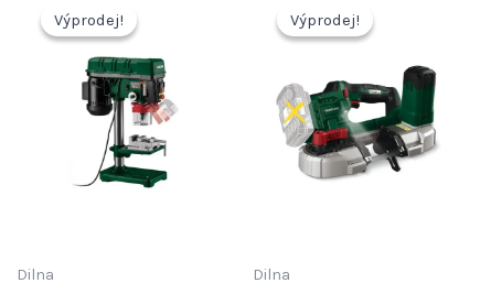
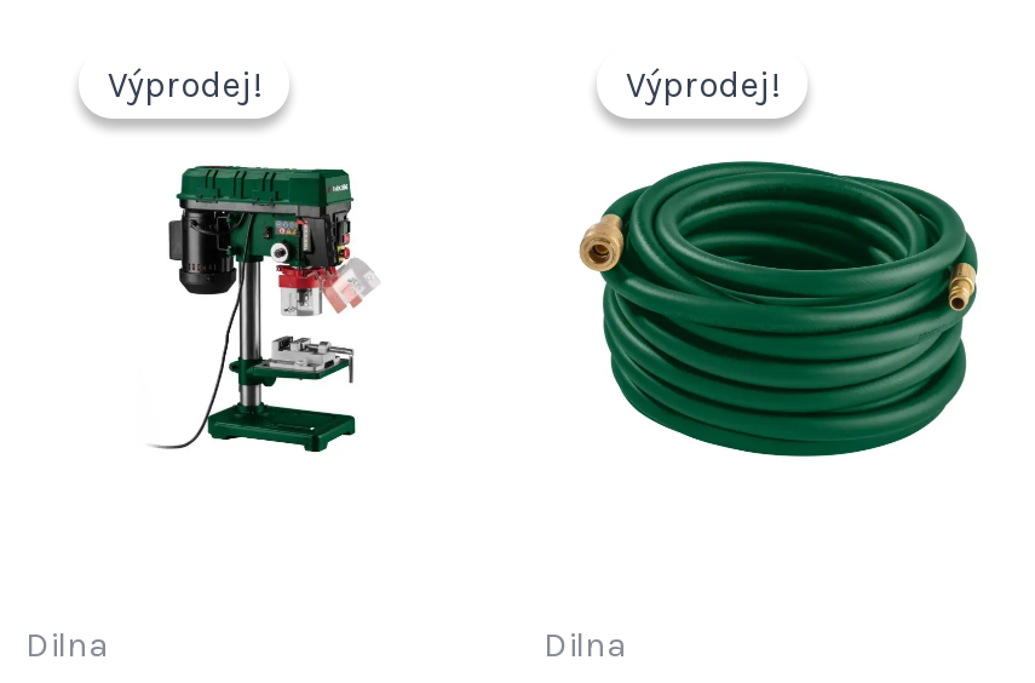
- [image]
+ [image]
